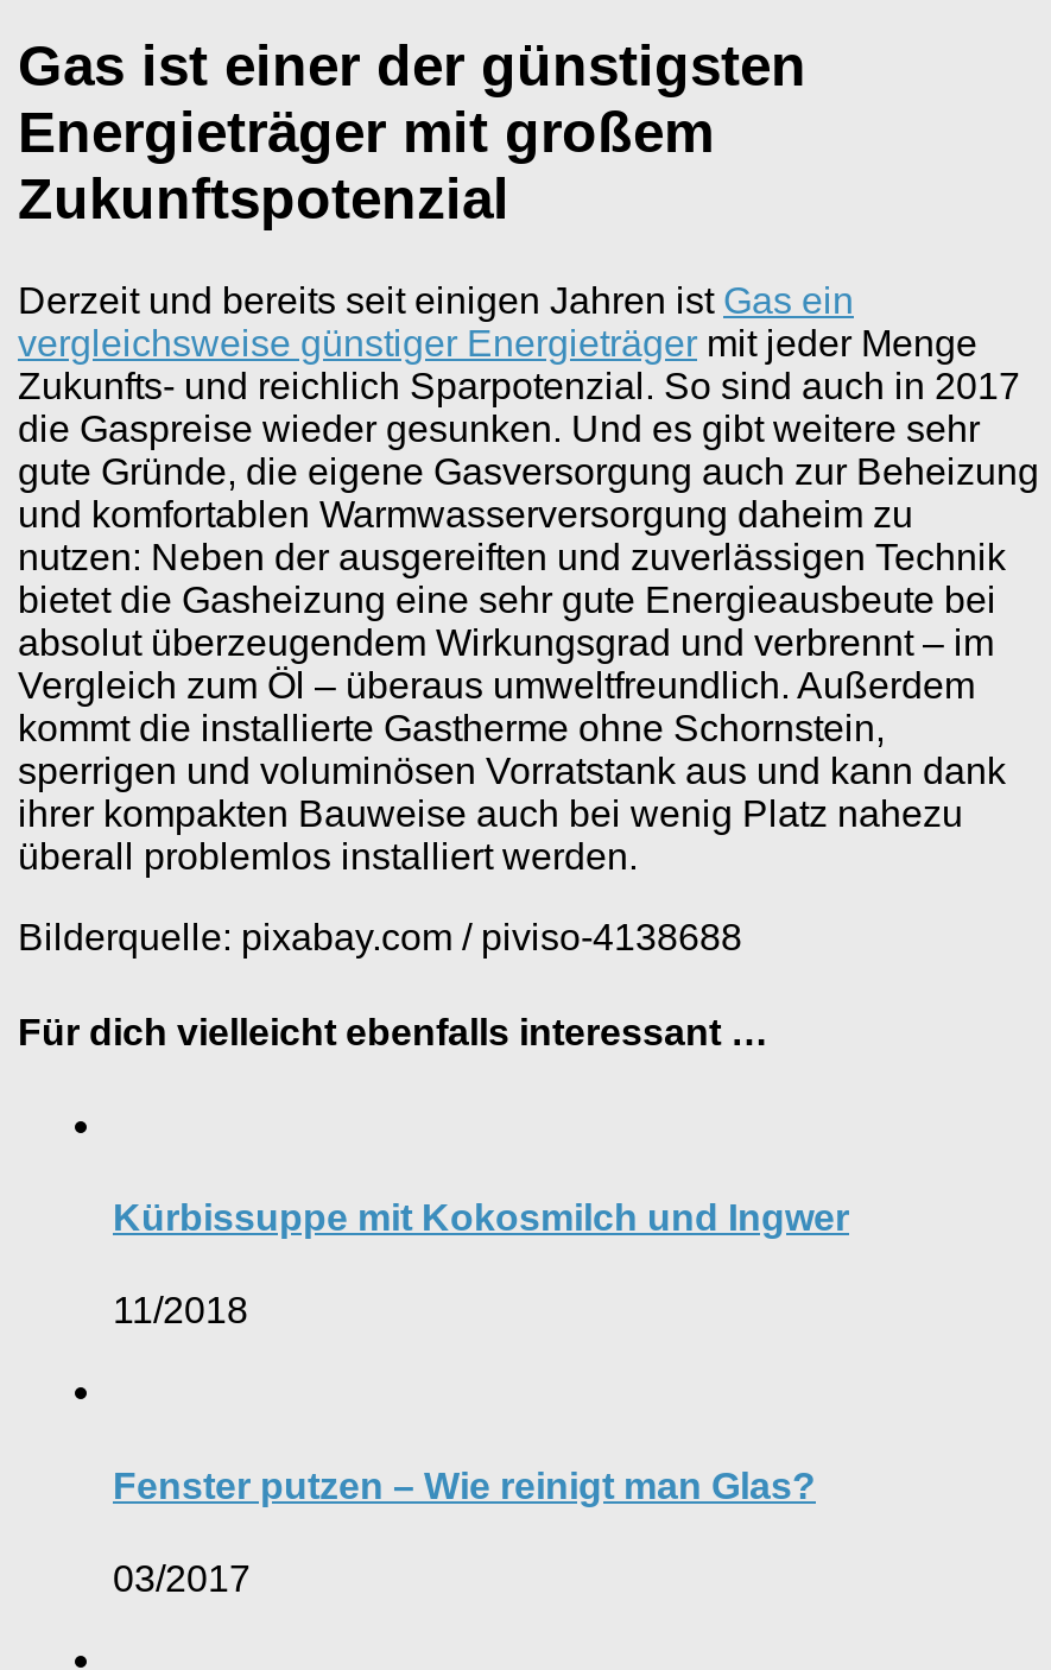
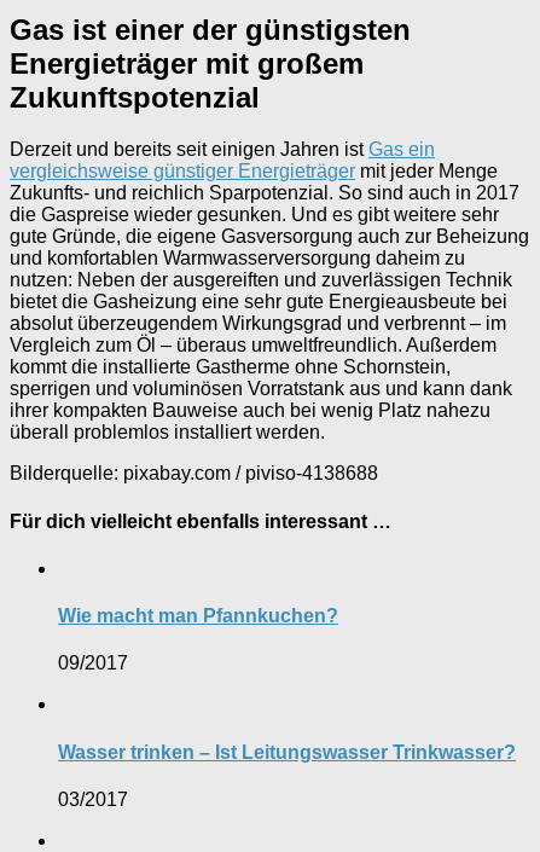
- Kürbissuppe mit Kokosmilch und Ingwer
+ Wie macht man Pfannkuchen?

- 11/2018
+ 09/2017

- Fenster putzen – Wie reinigt man Glas?
+ Wasser trinken – Ist Leitungswasser Trinkwasser?
